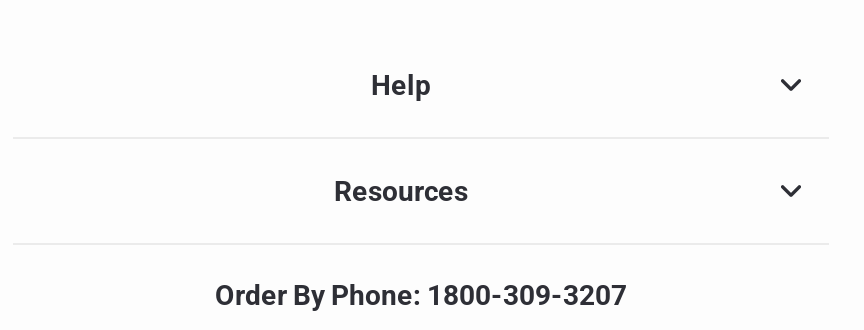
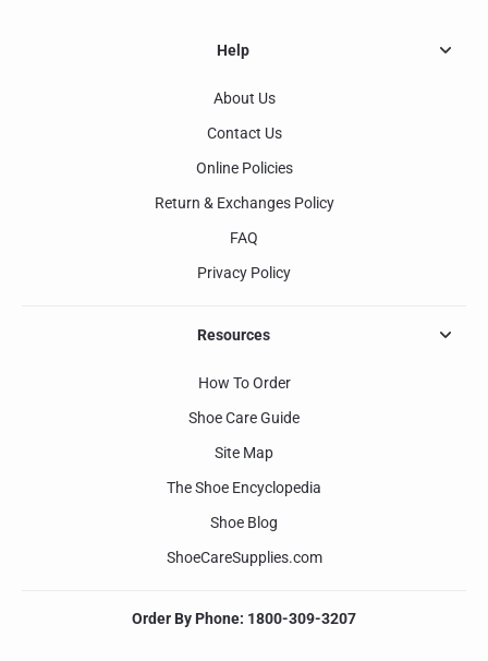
+ About Us
+ Contact Us
+ Online Policies
+ Return & Exchanges Policy
+ FAQ
+ Privacy Policy

+ How To Order
+ Shoe Care Guide
+ Site Map
+ The Shoe Encyclopedia
+ Shoe Blog
+ ShoeCareSupplies.com
